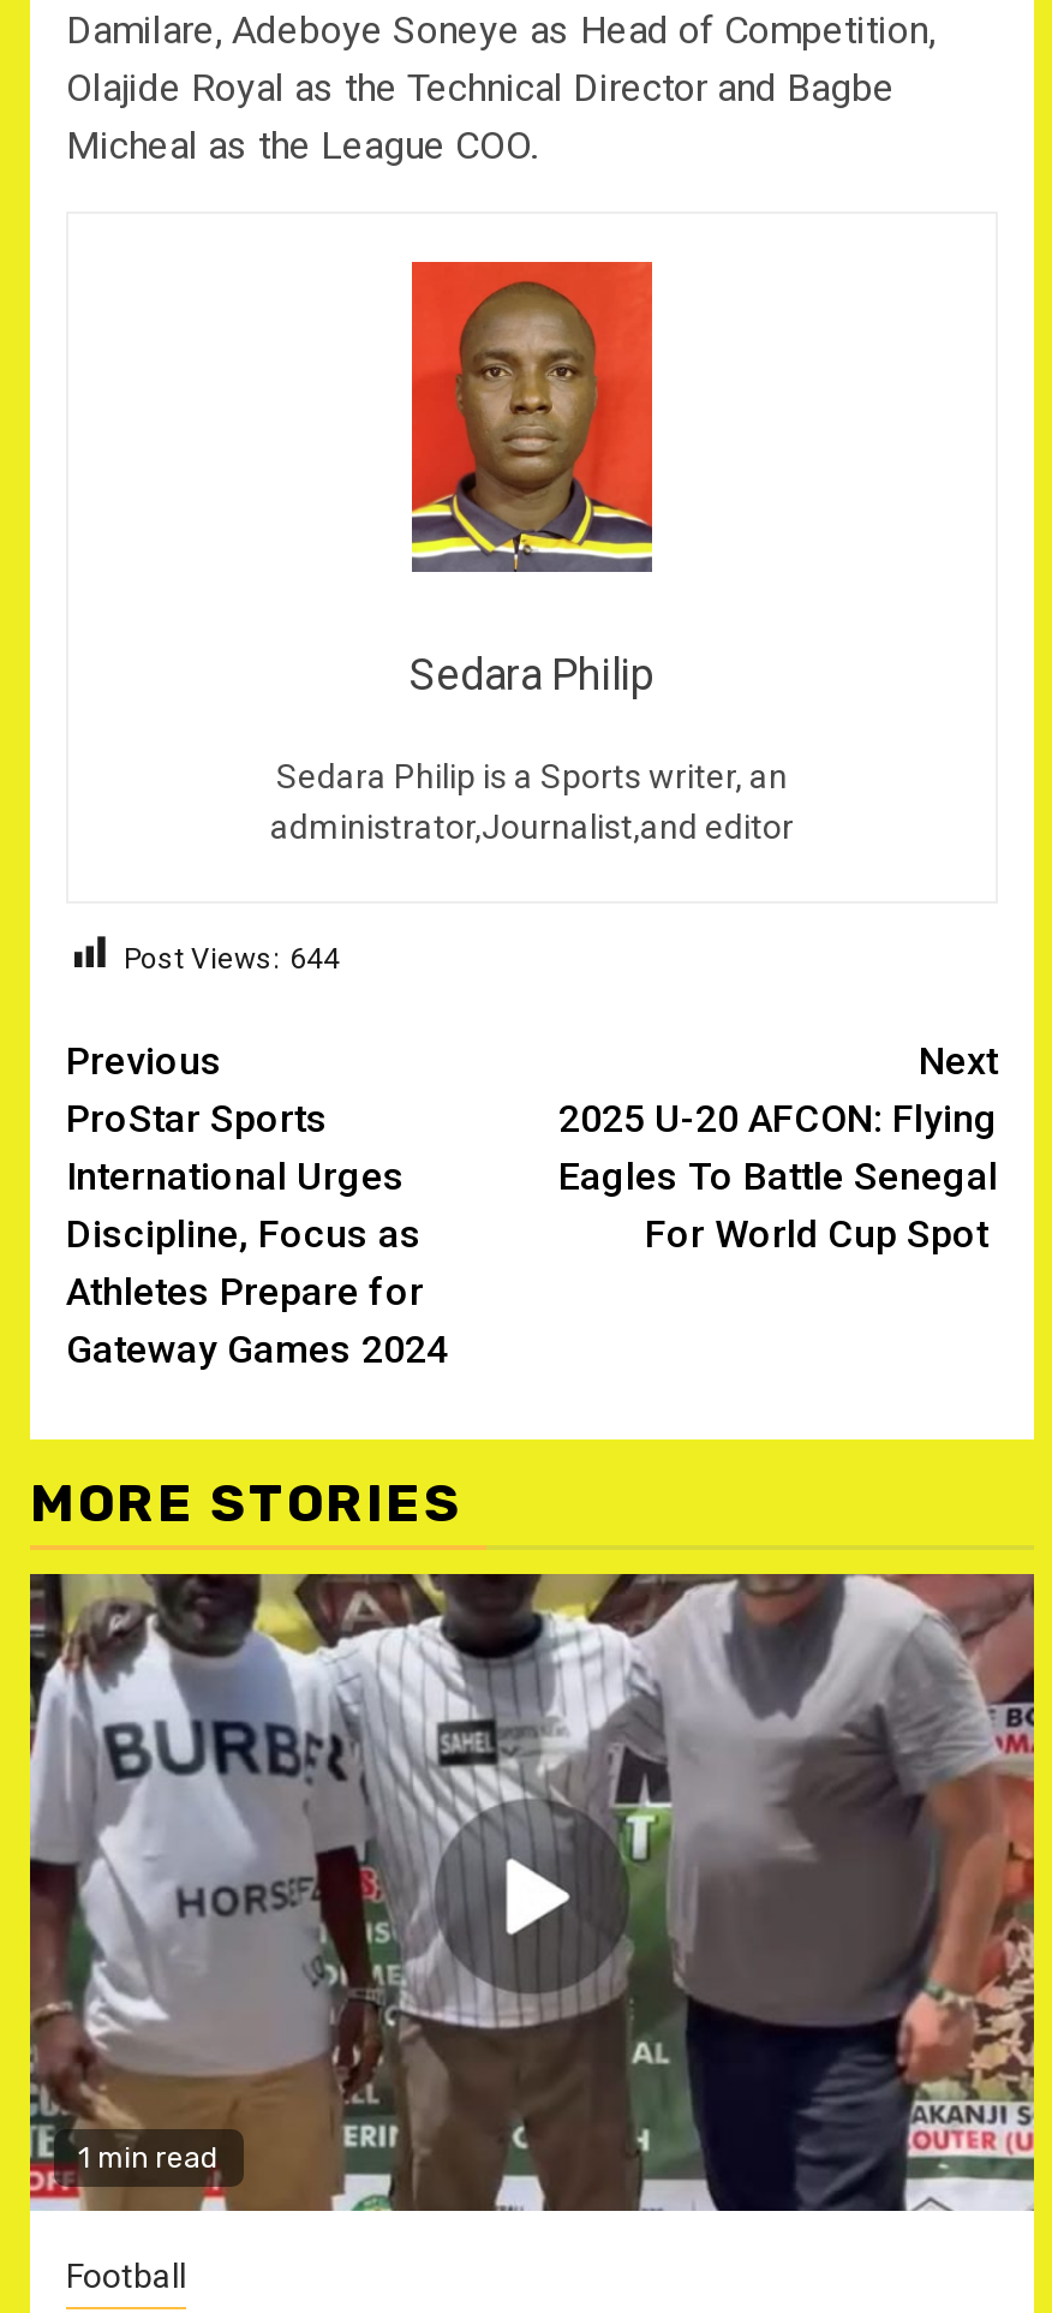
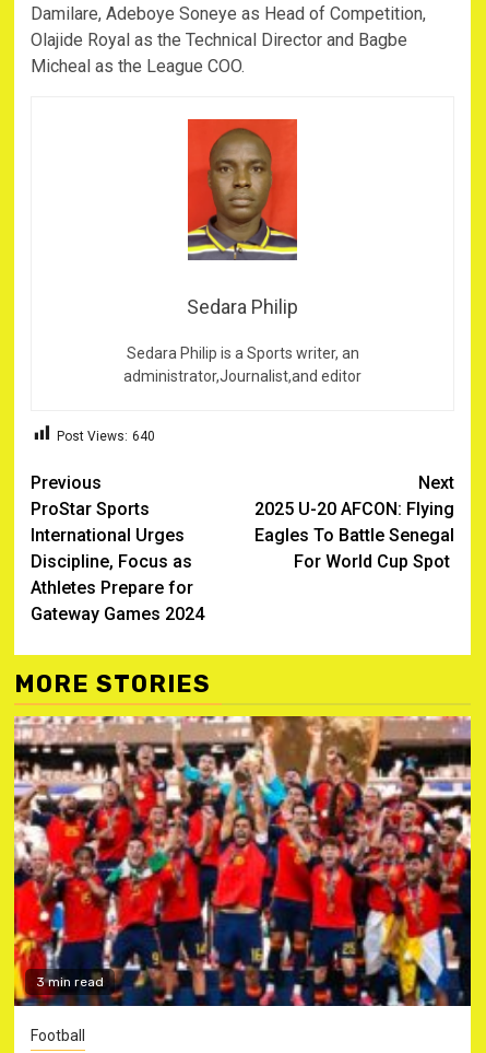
- Post Views: 644
+ Post Views: 640

- [image]
- 1 min read
+ [image]
+ 3 min read
